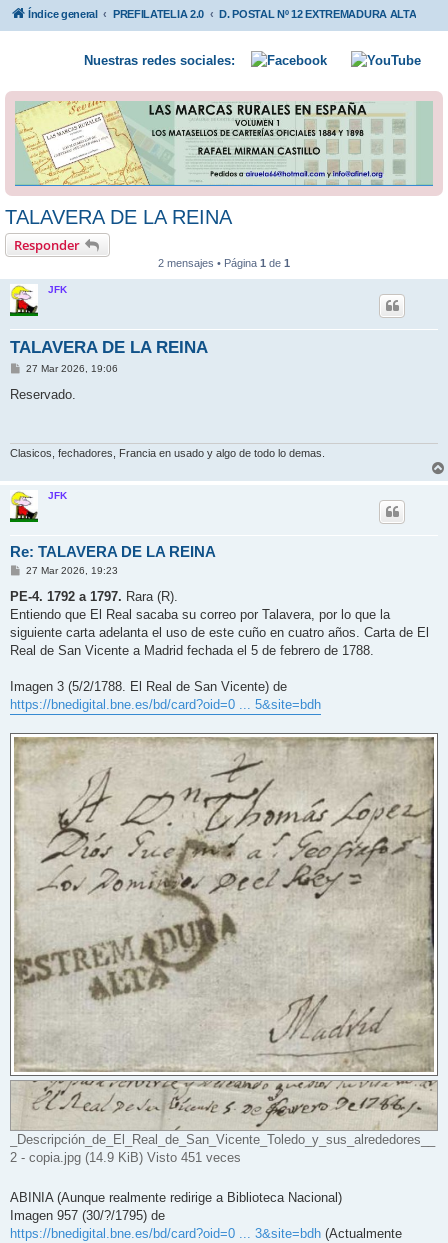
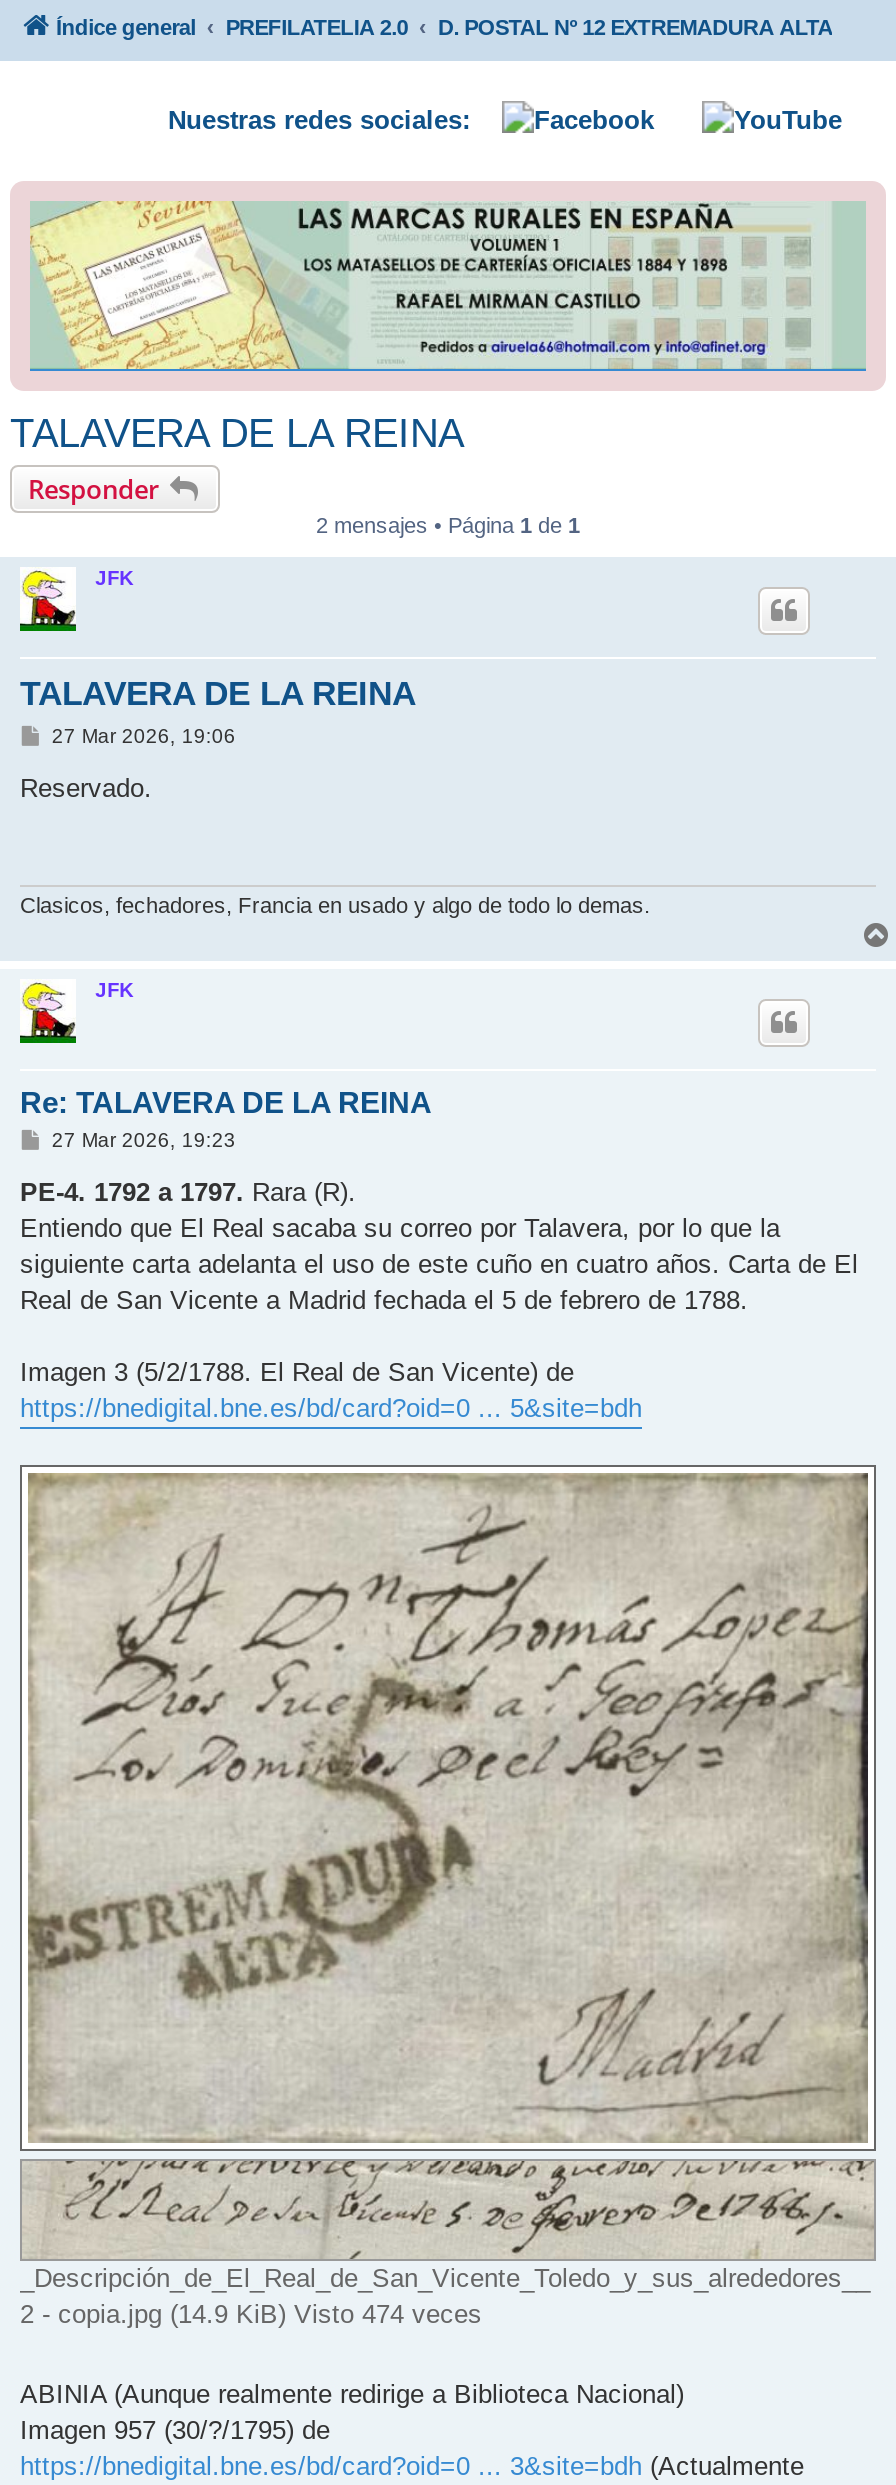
- 2 - copia.jpg (14.9 KiB) Visto 451 veces
+ 2 - copia.jpg (14.9 KiB) Visto 474 veces
